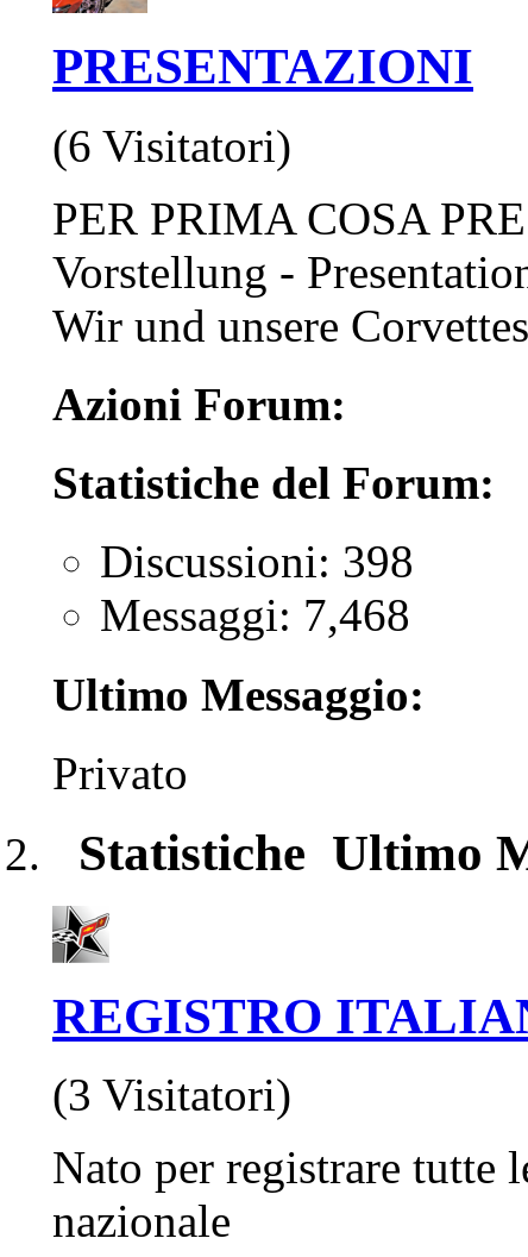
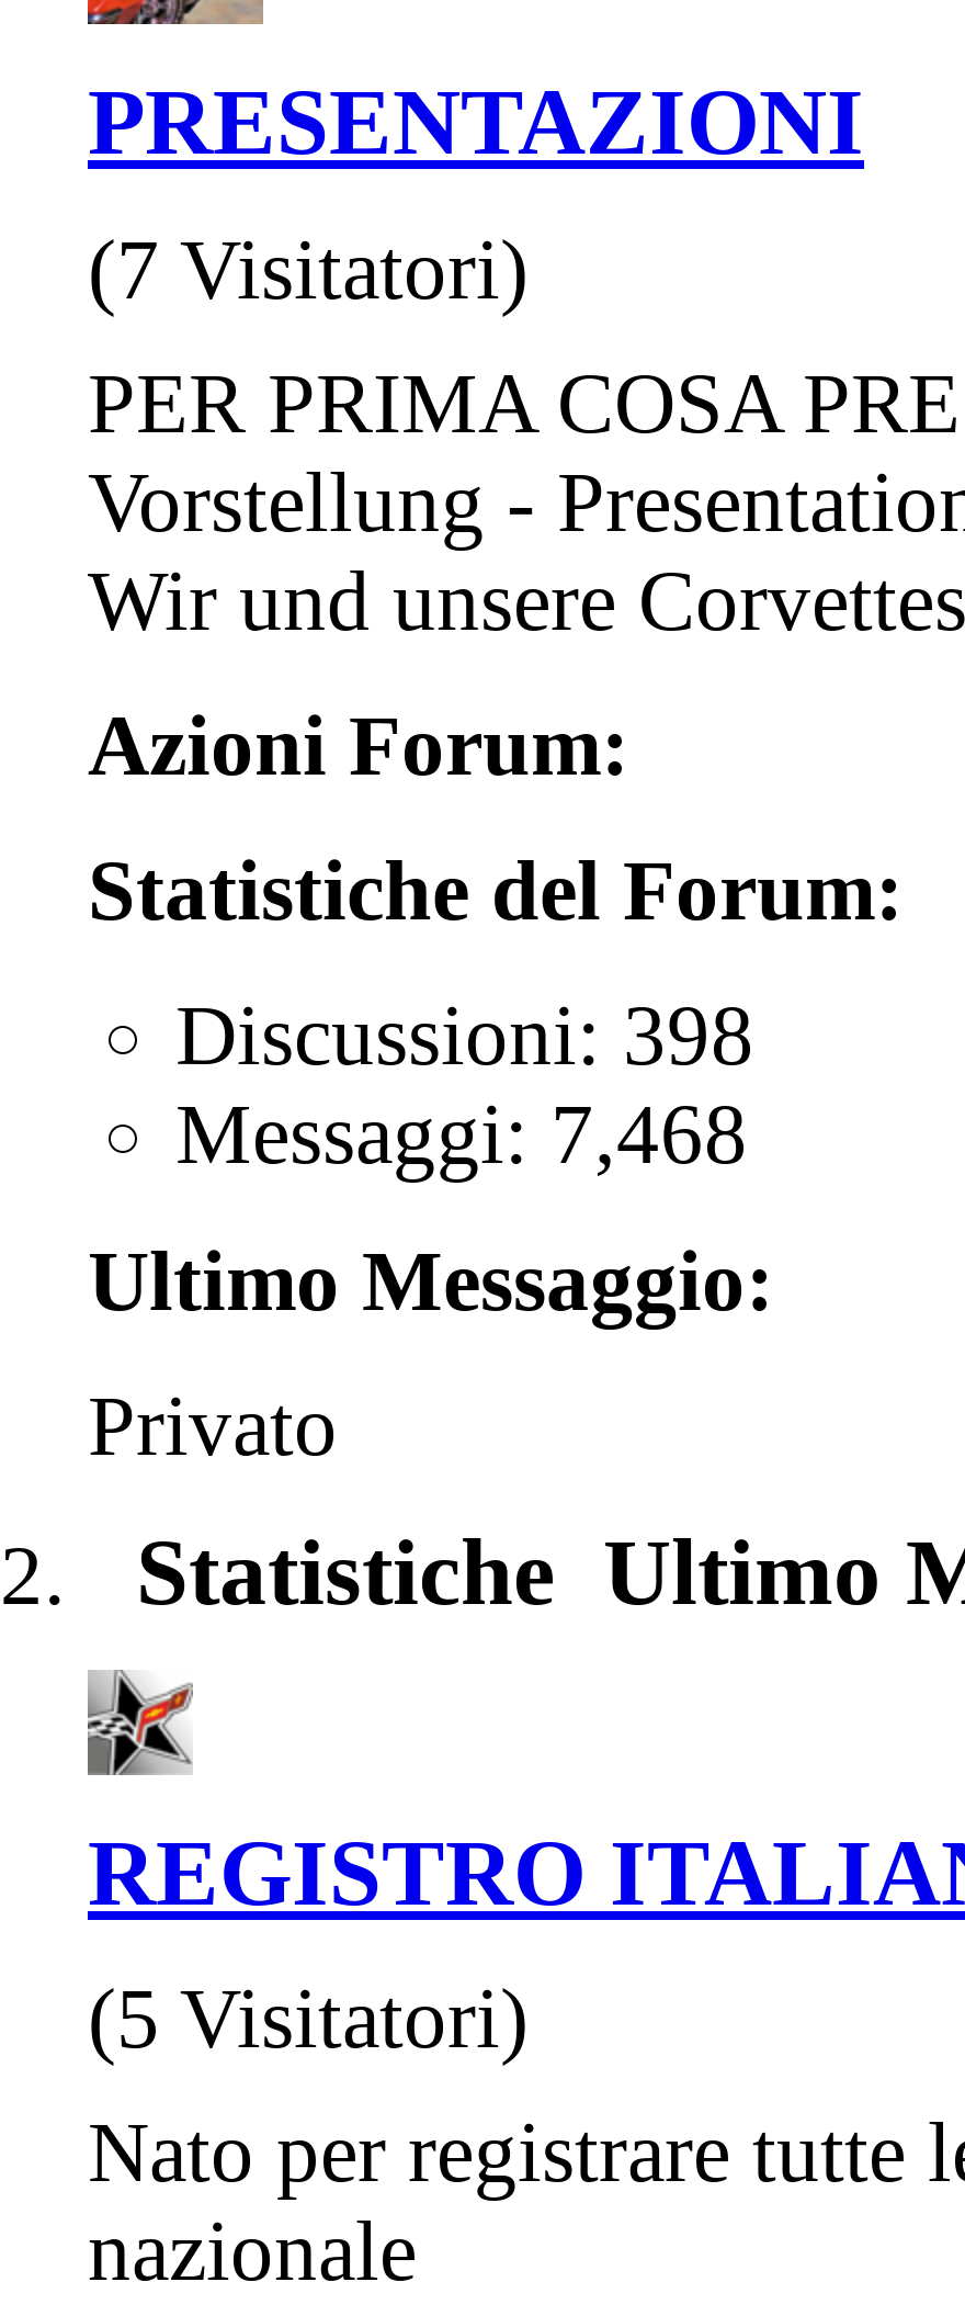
- (6 Visitatori)
+ (7 Visitatori)

- (3 Visitatori)
+ (5 Visitatori)
